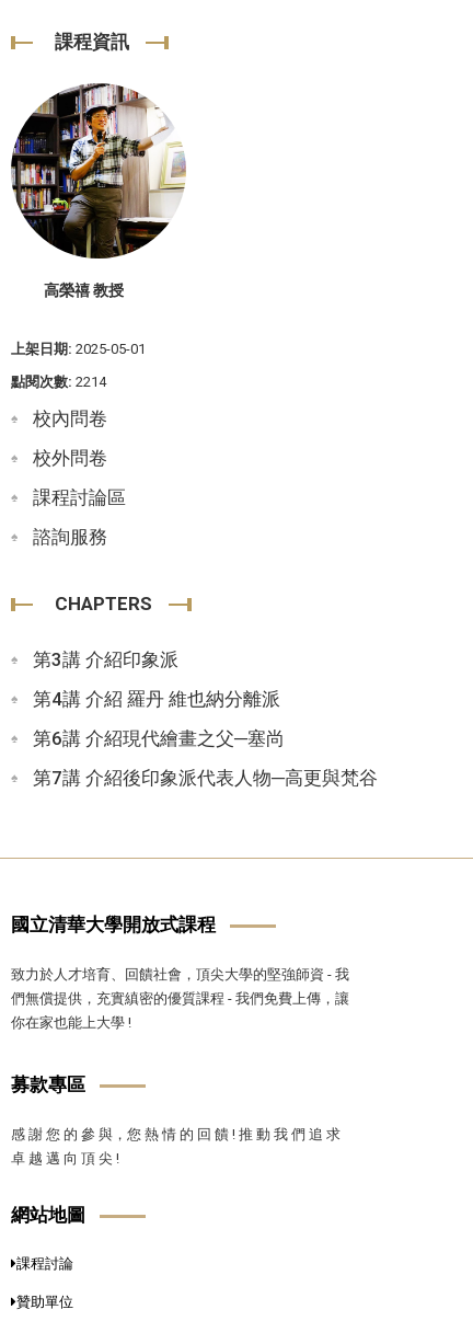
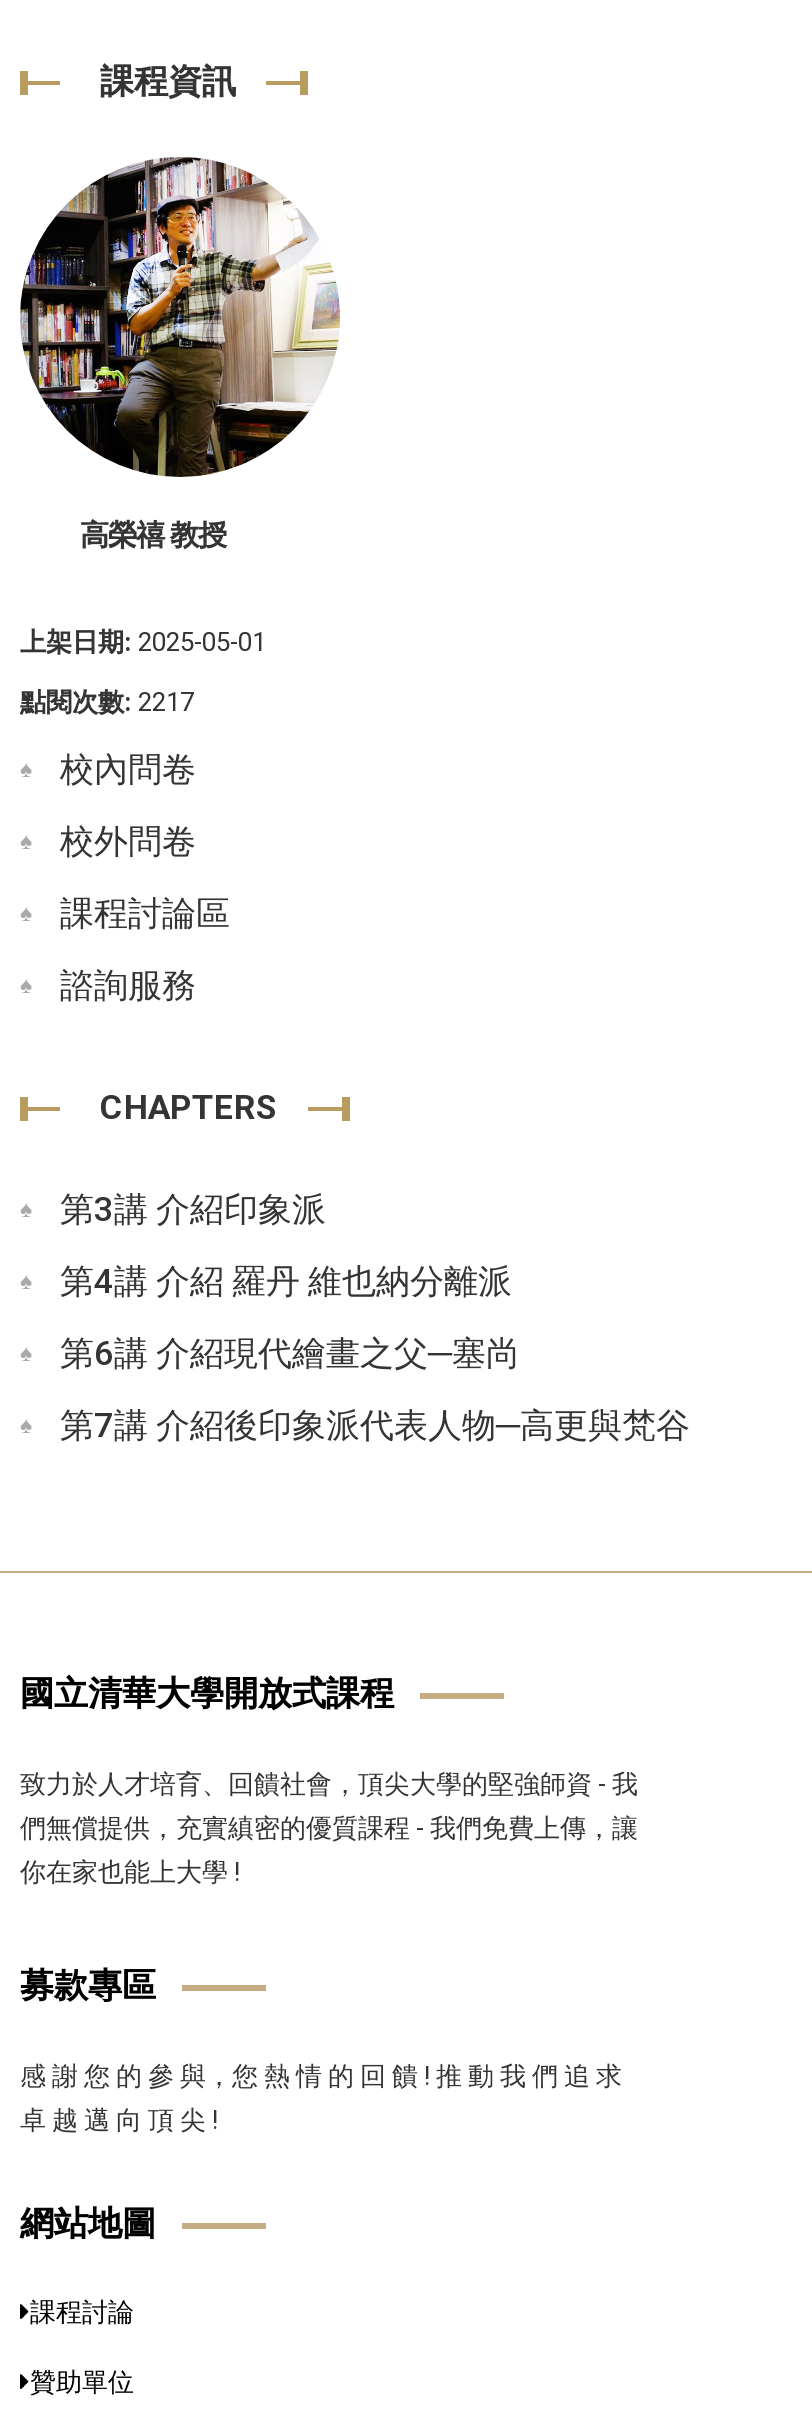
- 點閱次數: 2214
+ 點閱次數: 2217
